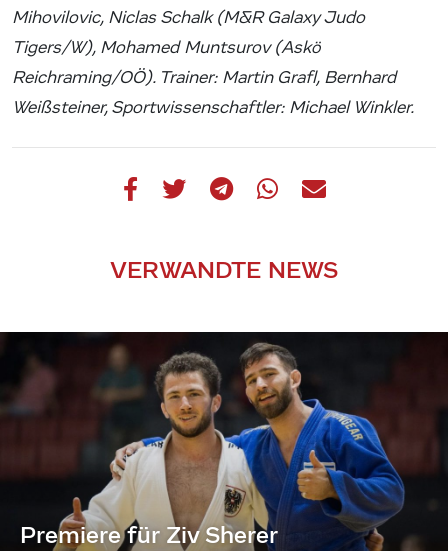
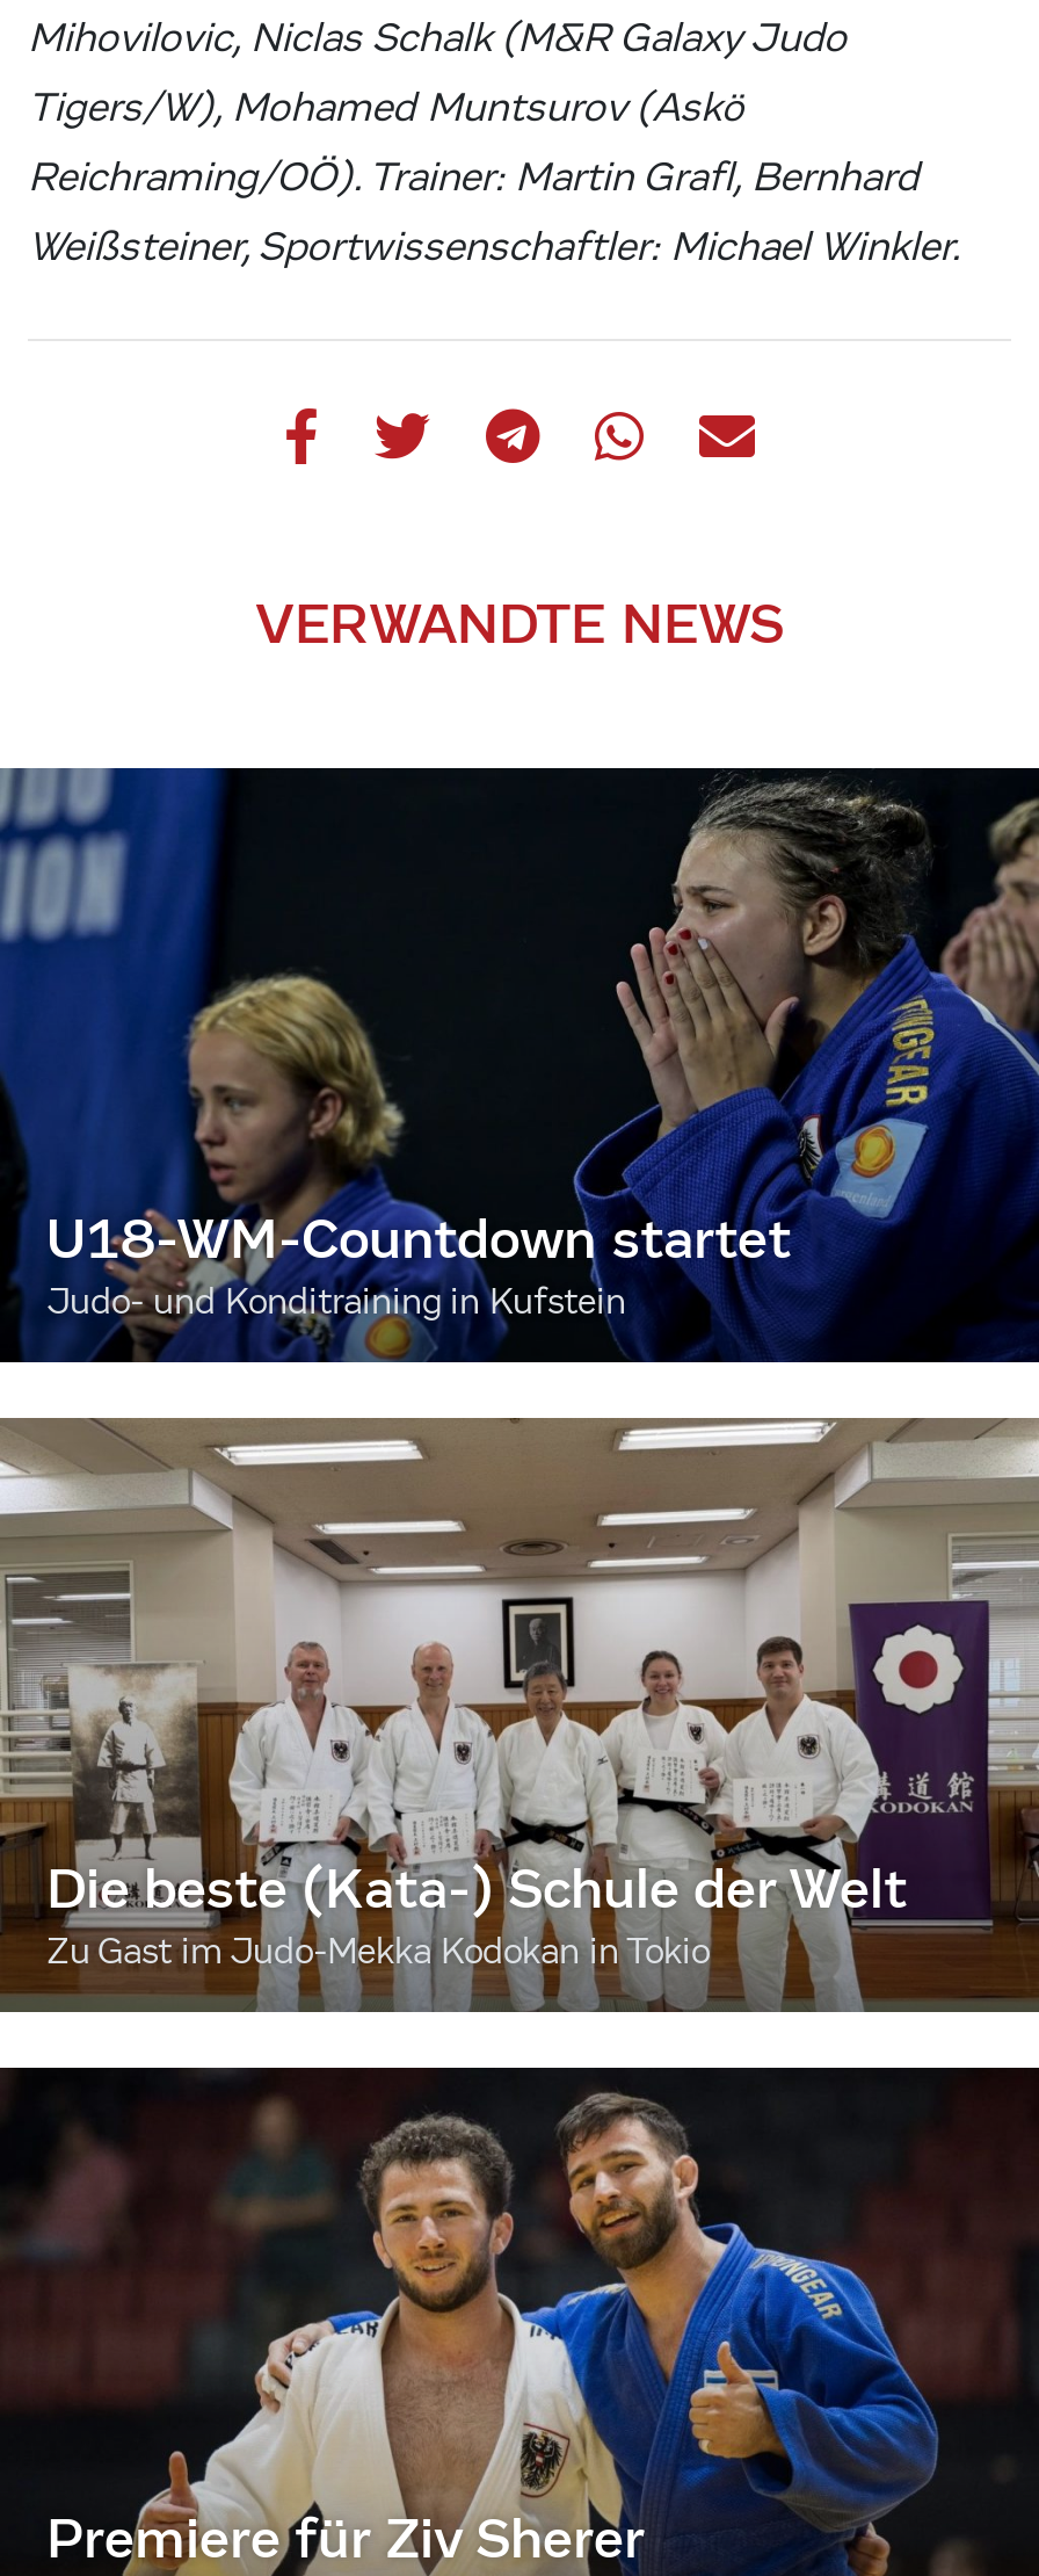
+ [image]
+ U18-WM-Countdown startet
+ Judo- und Konditraining in Kufstein

+ [image]
+ Die beste (Kata-) Schule der Welt
+ Zu Gast im Judo-Mekka Kodokan in Tokio
